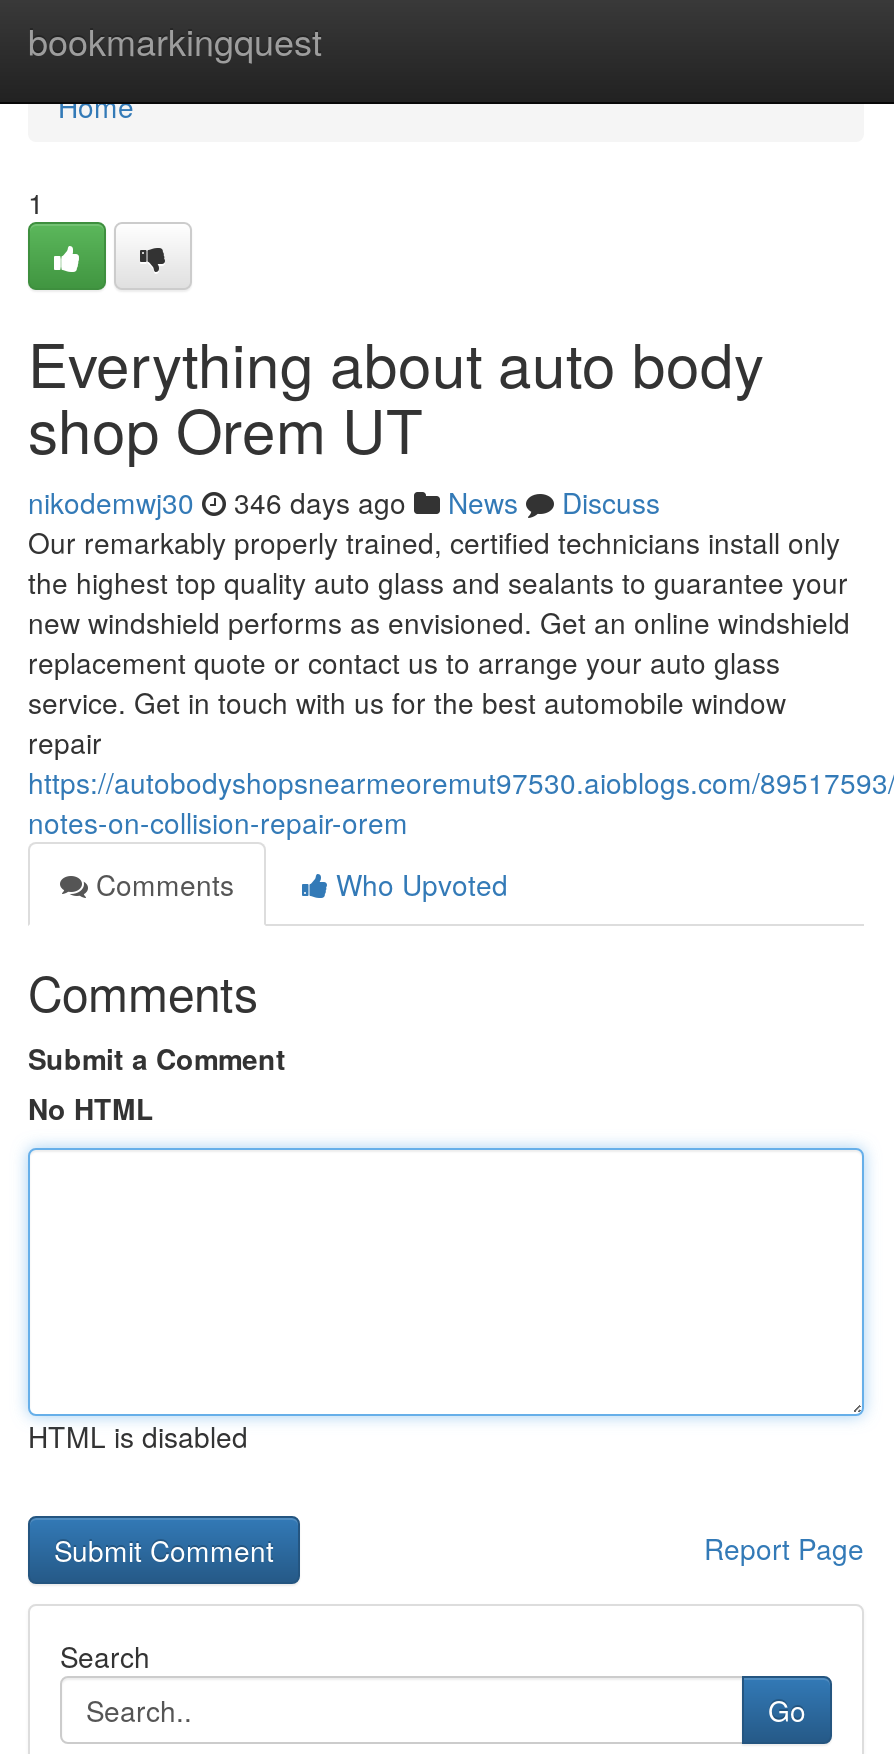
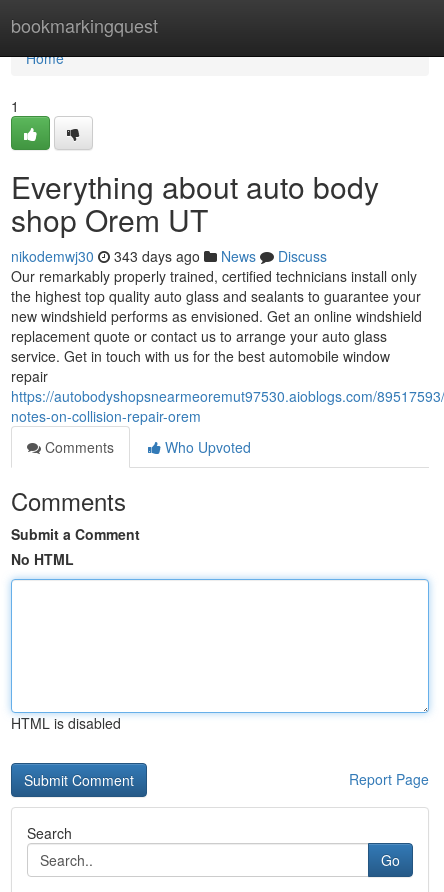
- nikodemwj30 346 days ago News Discuss
+ nikodemwj30 343 days ago News Discuss
